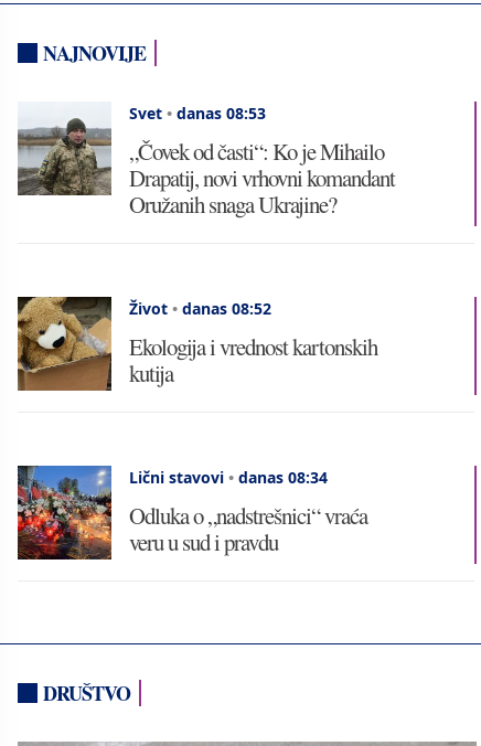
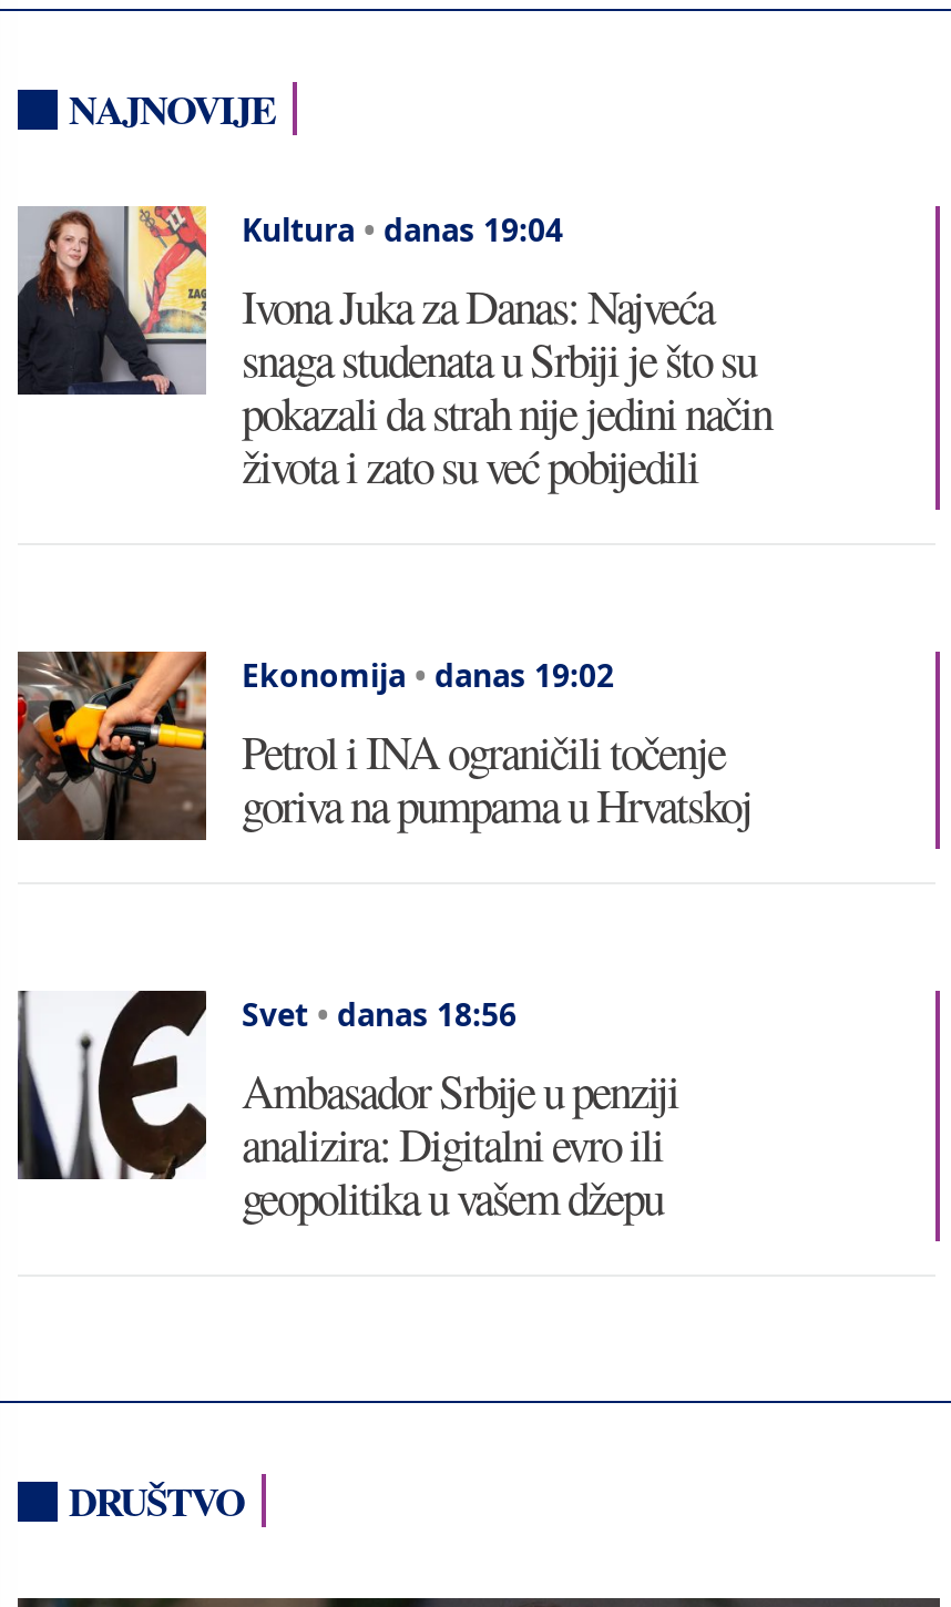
- [image]
- Svet • danas 08:53
- „Čovek od časti“: Ko je Mihailo
- Drapatij, novi vrhovni komandant
- Oružanih snaga Ukrajine?
+ [image]
+ Kultura • danas 19:04
+ Ivona Juka za Danas: Najveća
+ snaga studenata u Srbiji je što su
+ pokazali da strah nije jedini način
+ života i zato su već pobijedili

- [image]
- Život • danas 08:52
- Ekologija i vrednost kartonskih
- kutija
+ [image]
+ Ekonomija • danas 19:02
+ Petrol i INA ograničili točenje
+ goriva na pumpama u Hrvatskoj

- [image]
- Lični stavovi • danas 08:34
- Odluka o „nadstrešnici“ vraća
- veru u sud i pravdu
+ [image]
+ Svet • danas 18:56
+ Ambasador Srbije u penziji
+ analizira: Digitalni evro ili
+ geopolitika u vašem džepu
